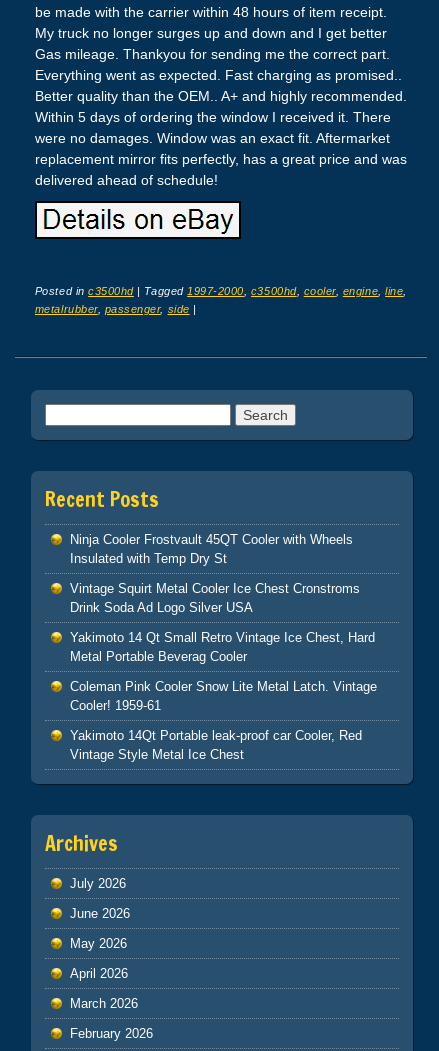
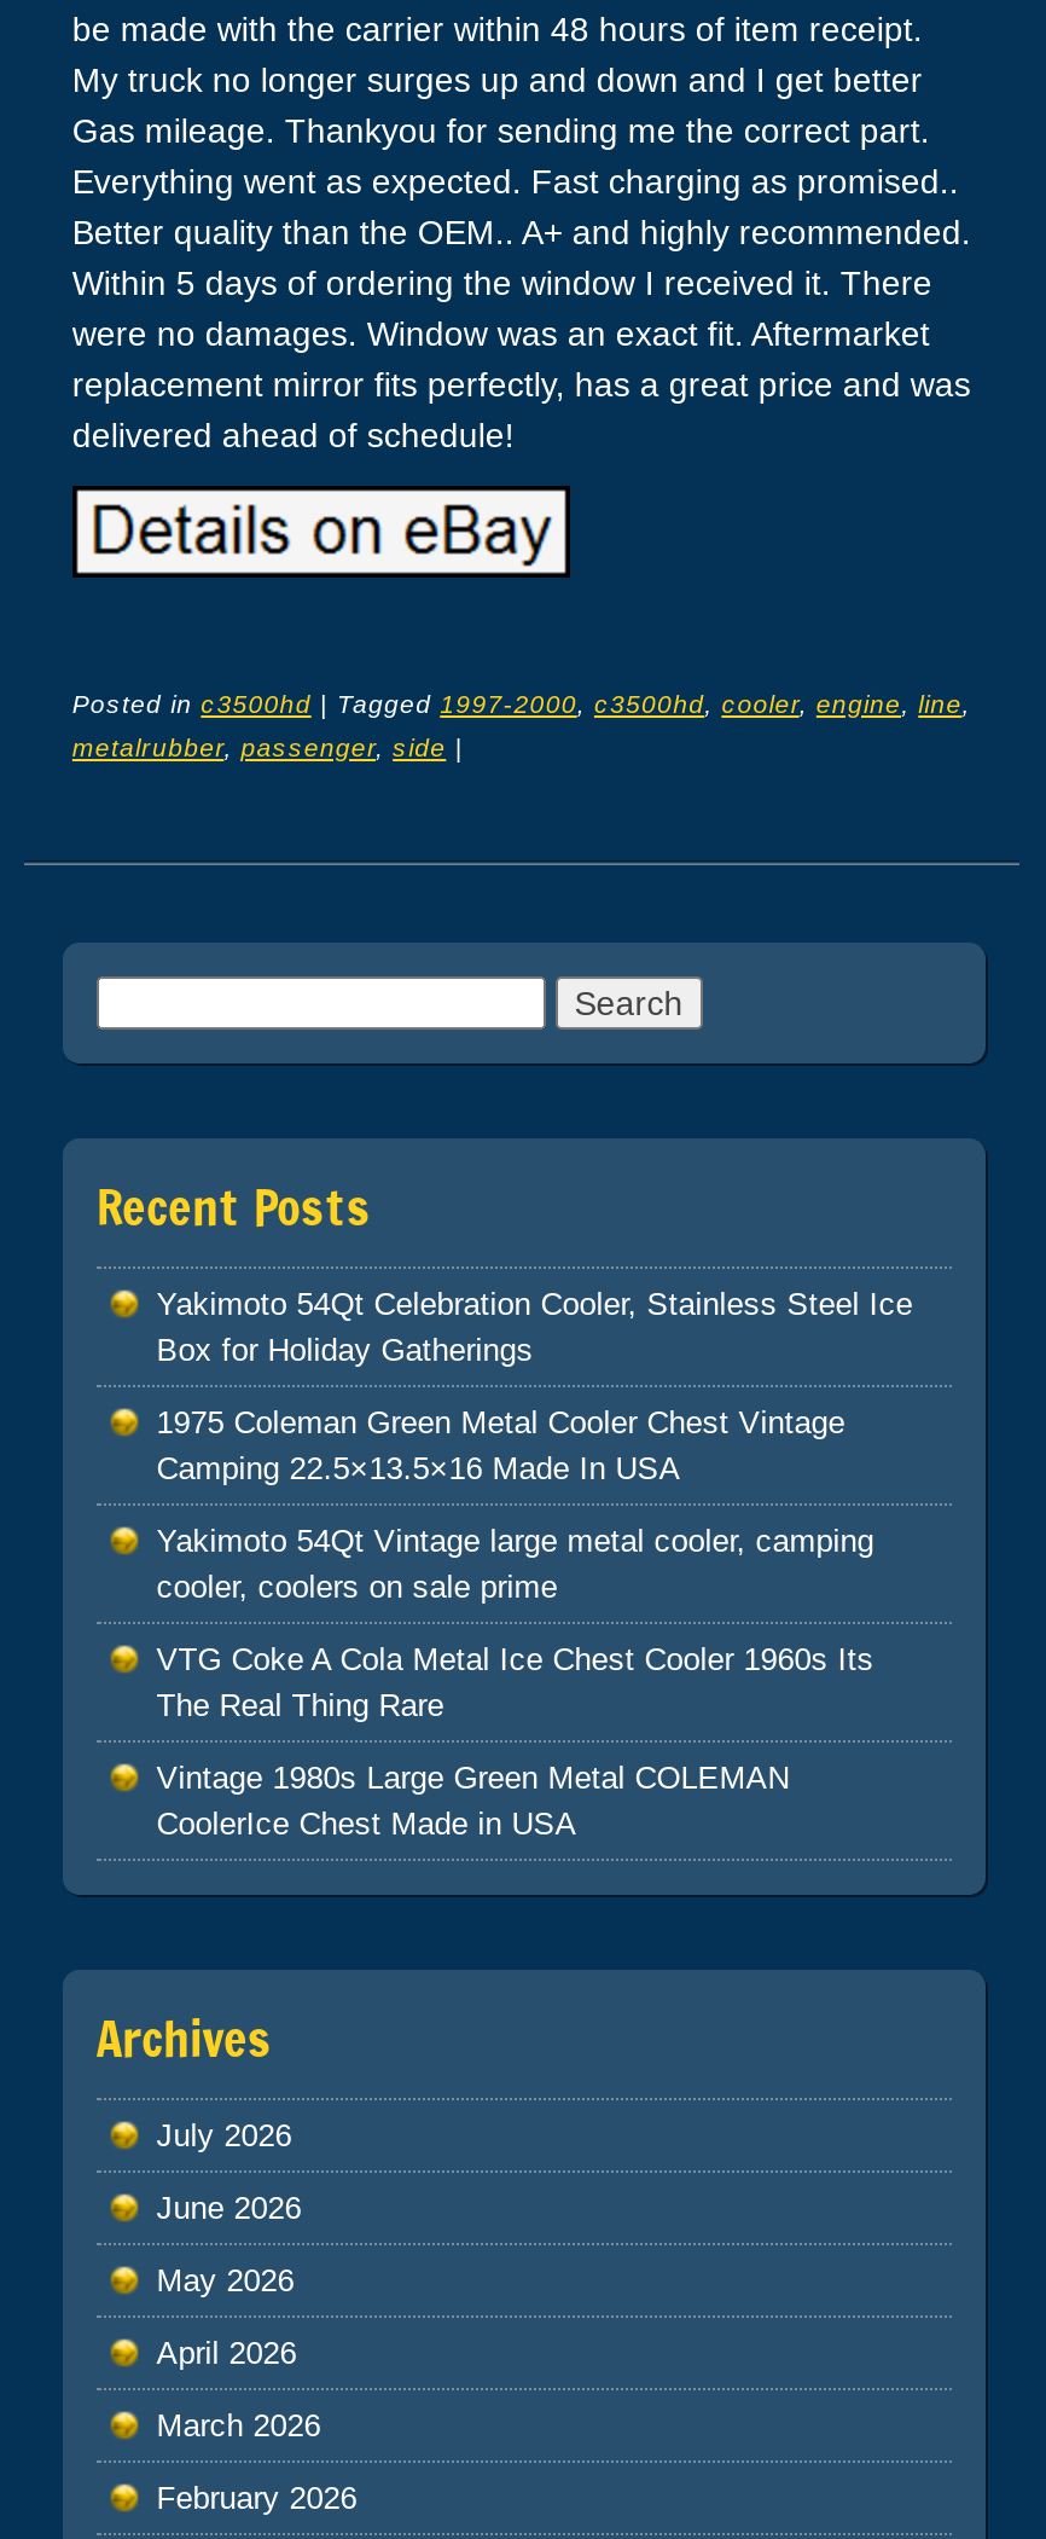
- Ninja Cooler Frostvault 45QT Cooler with Wheels
- Insulated with Temp Dry St
+ Yakimoto 54Qt Celebration Cooler, Stainless Steel Ice
+ Box for Holiday Gatherings

- Vintage Squirt Metal Cooler Ice Chest Cronstroms
- Drink Soda Ad Logo Silver USA
+ 1975 Coleman Green Metal Cooler Chest Vintage
+ Camping 22.5×13.5×16 Made In USA

- Yakimoto 14 Qt Small Retro Vintage Ice Chest, Hard
- Metal Portable Beverag Cooler
+ Yakimoto 54Qt Vintage large metal cooler, camping
+ cooler, coolers on sale prime

- Coleman Pink Cooler Snow Lite Metal Latch. Vintage
- Cooler! 1959-61
+ VTG Coke A Cola Metal Ice Chest Cooler 1960s Its
+ The Real Thing Rare

- Yakimoto 14Qt Portable leak-proof car Cooler, Red
- Vintage Style Metal Ice Chest
+ Vintage 1980s Large Green Metal COLEMAN
+ CoolerIce Chest Made in USA
